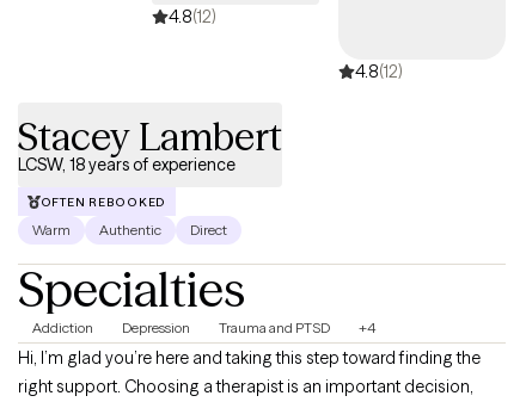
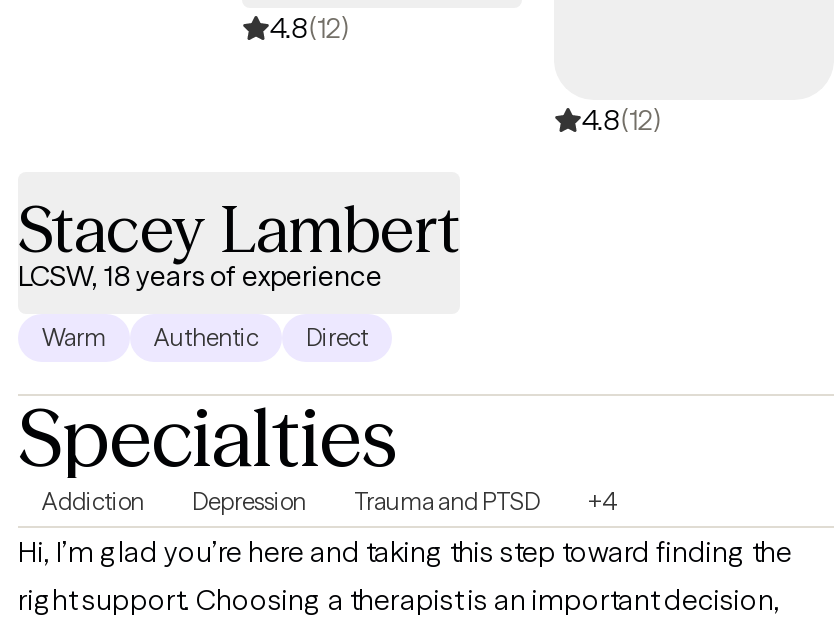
- OFTEN REBOOKED
